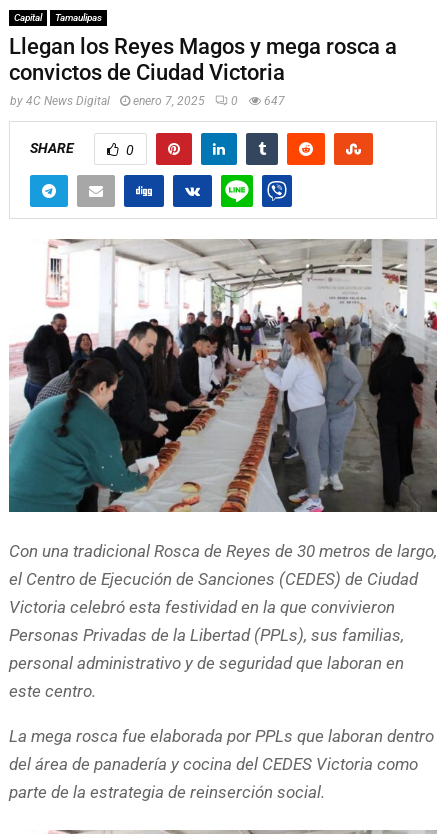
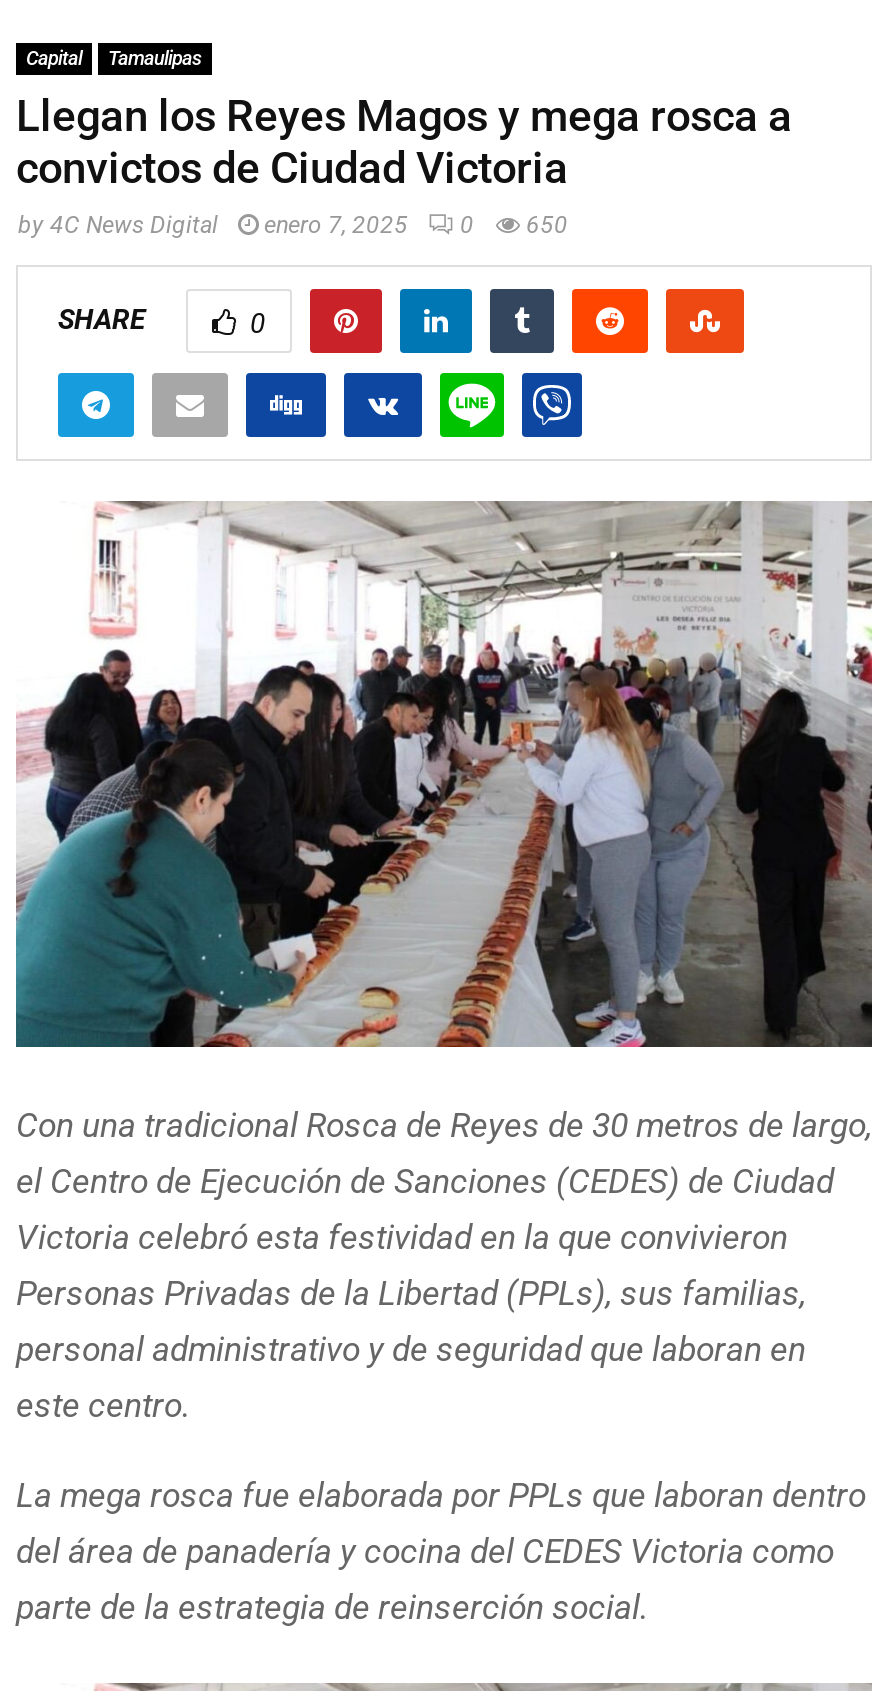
- by 4C News Digital enero 7, 2025 0 647
+ by 4C News Digital enero 7, 2025 0 650
